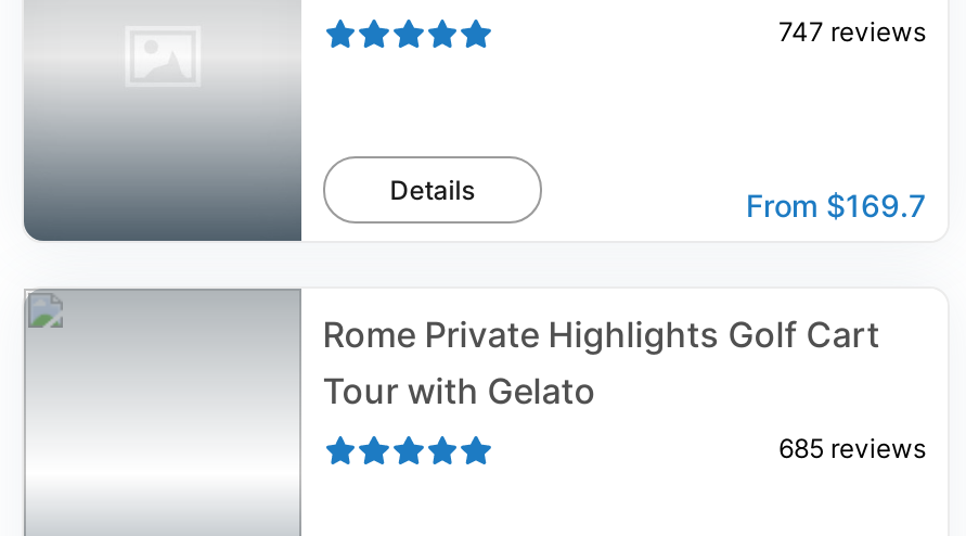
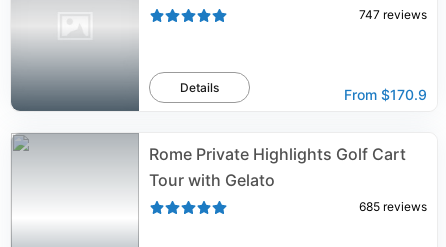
- From $169.7
+ From $170.9
